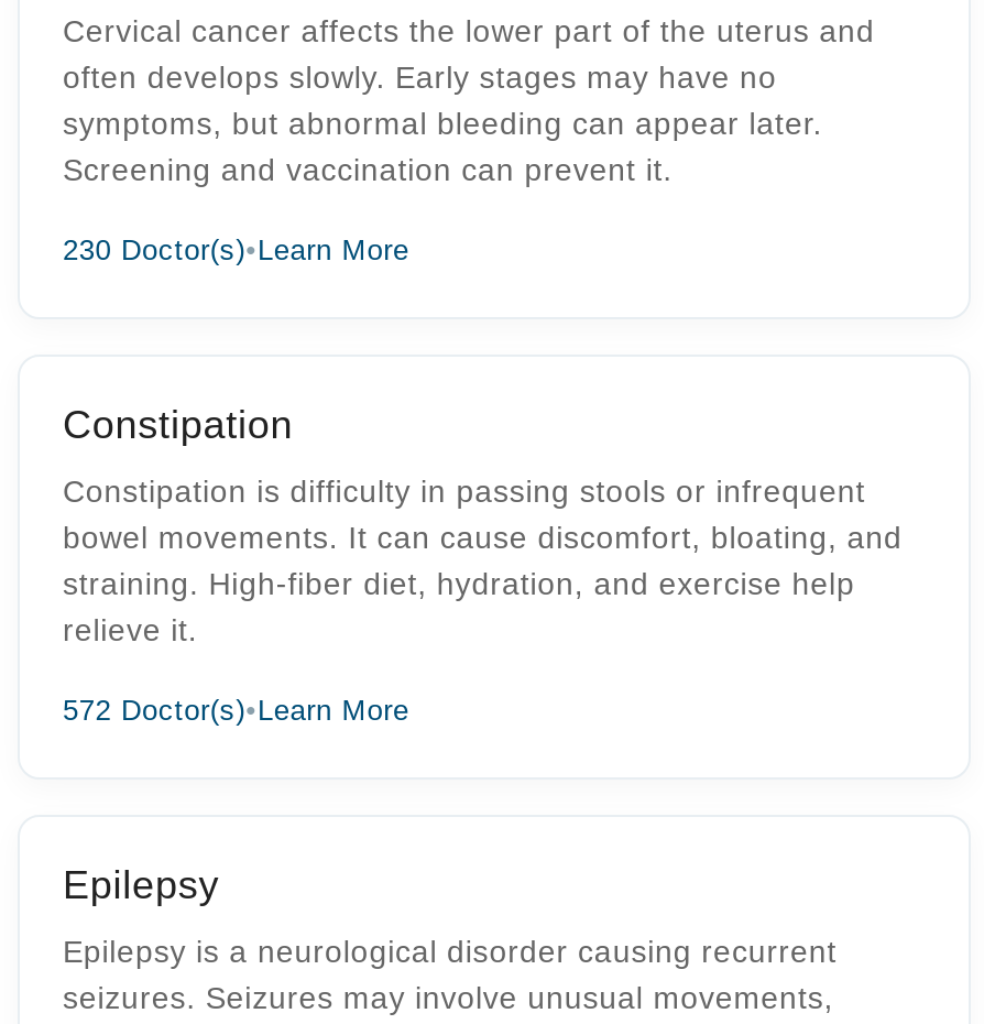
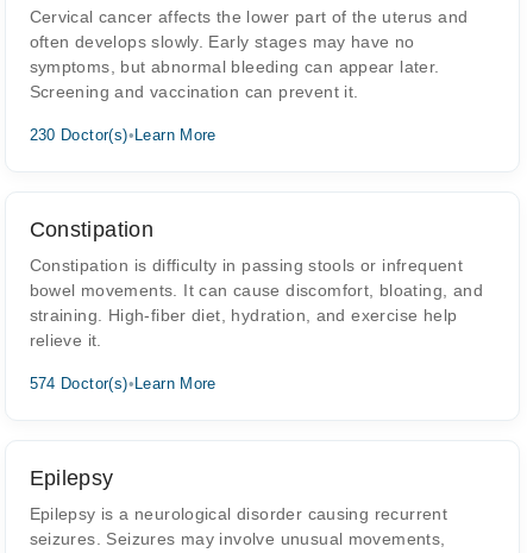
- 572 Doctor(s)•Learn More
+ 574 Doctor(s)•Learn More
